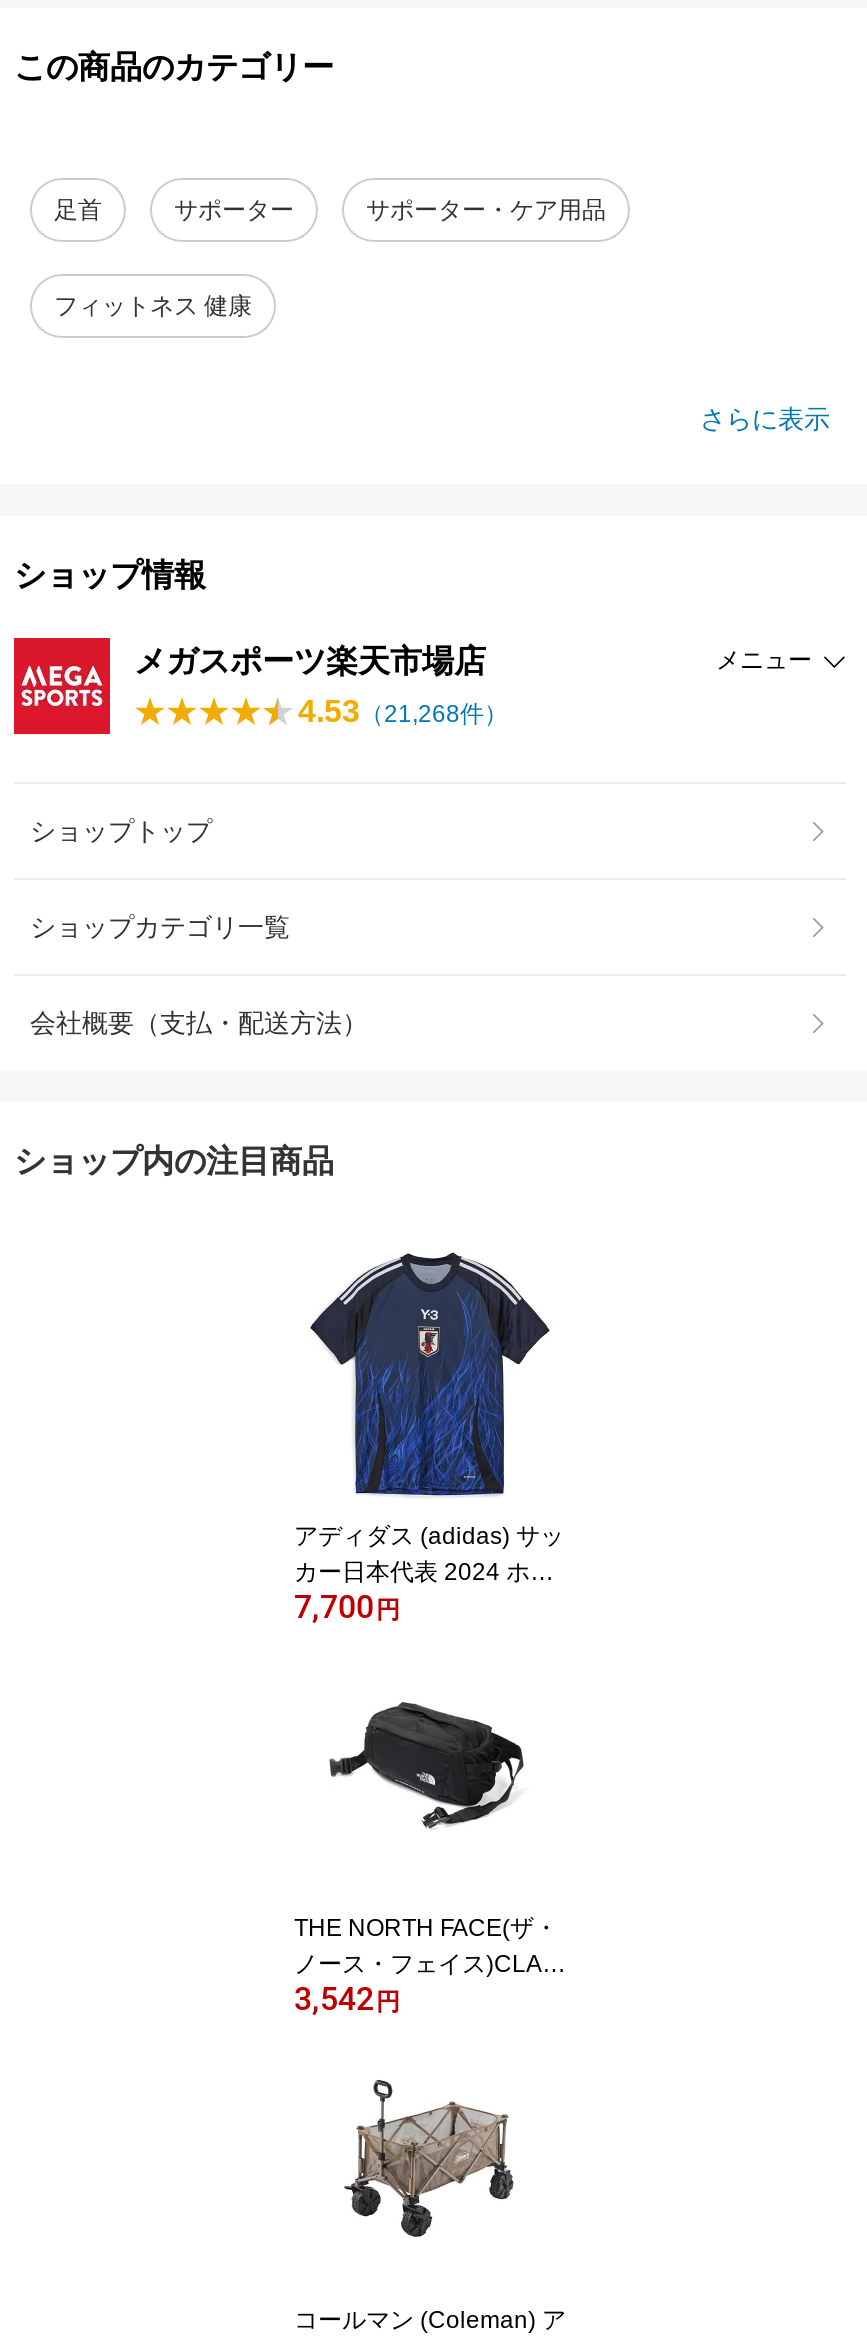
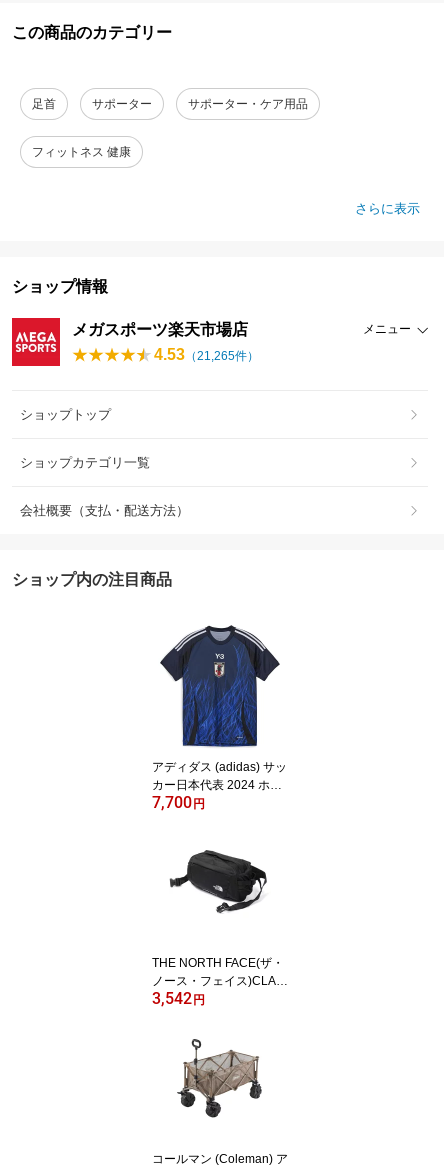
- 4.53（21,268件）
+ 4.53（21,265件）
